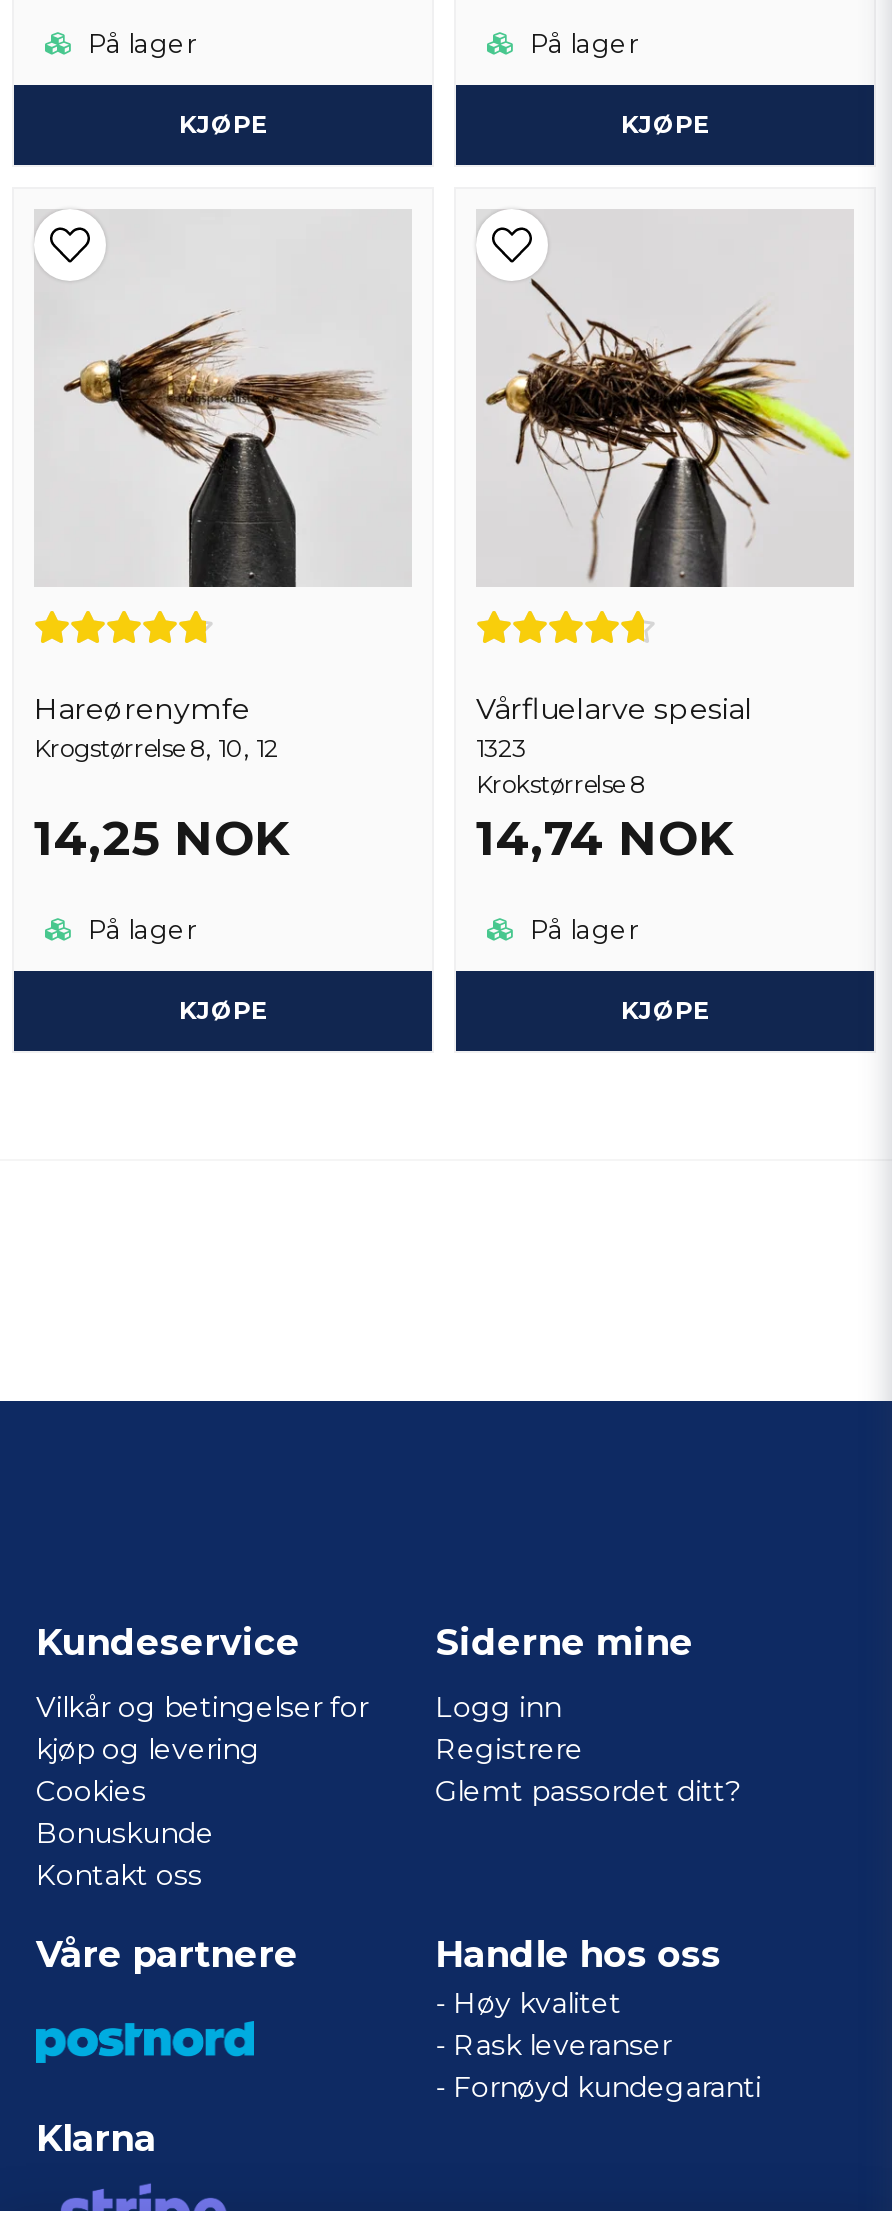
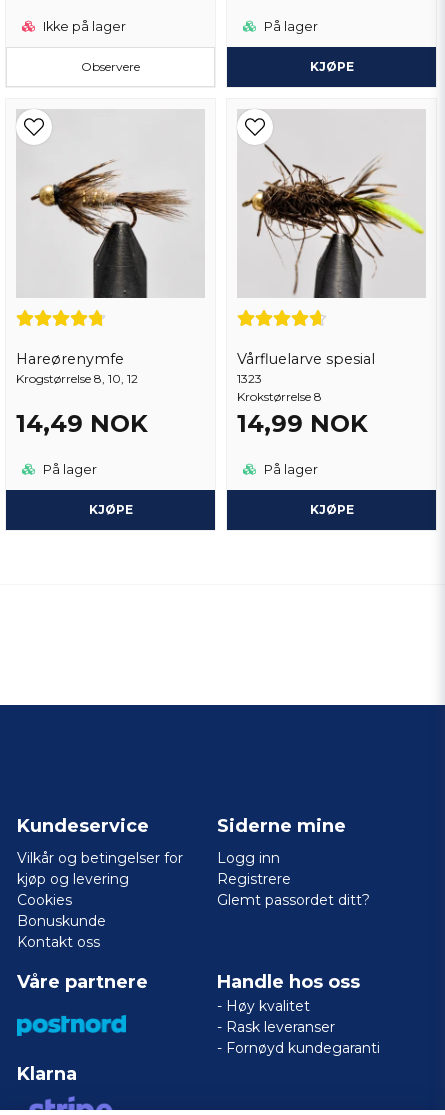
- På lager
+ Ikke på lager

- KJØPE
+ Observere

- 14,25 NOK
+ 14,49 NOK

- 14,74 NOK
+ 14,99 NOK
